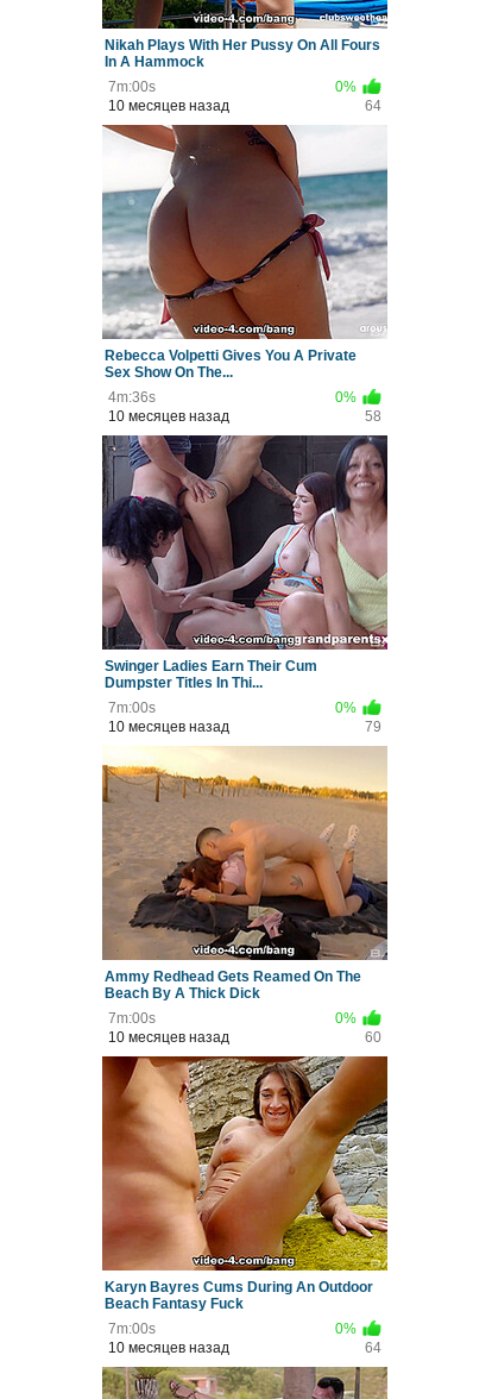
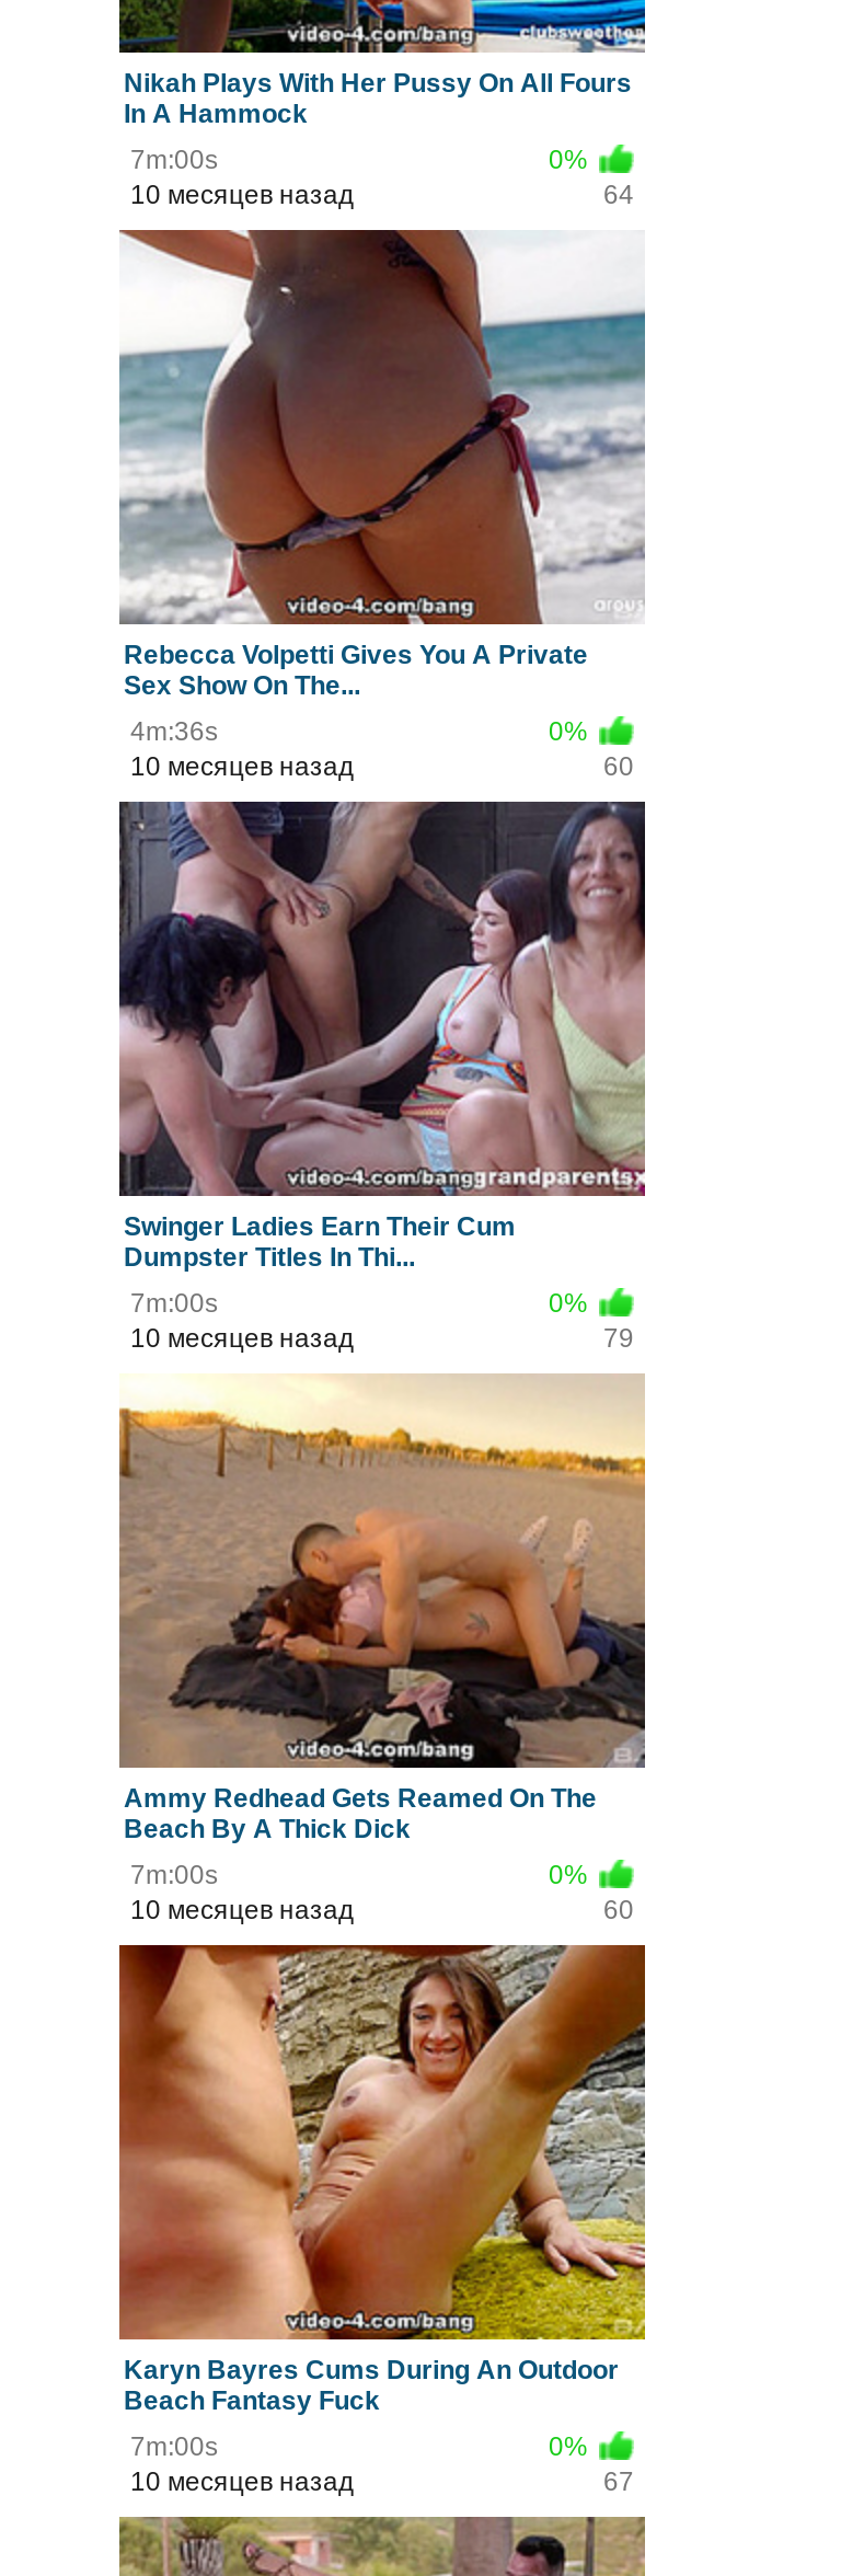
- 58
+ 60

- 64
+ 67
